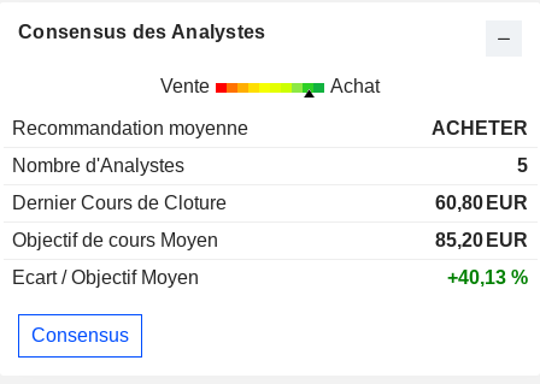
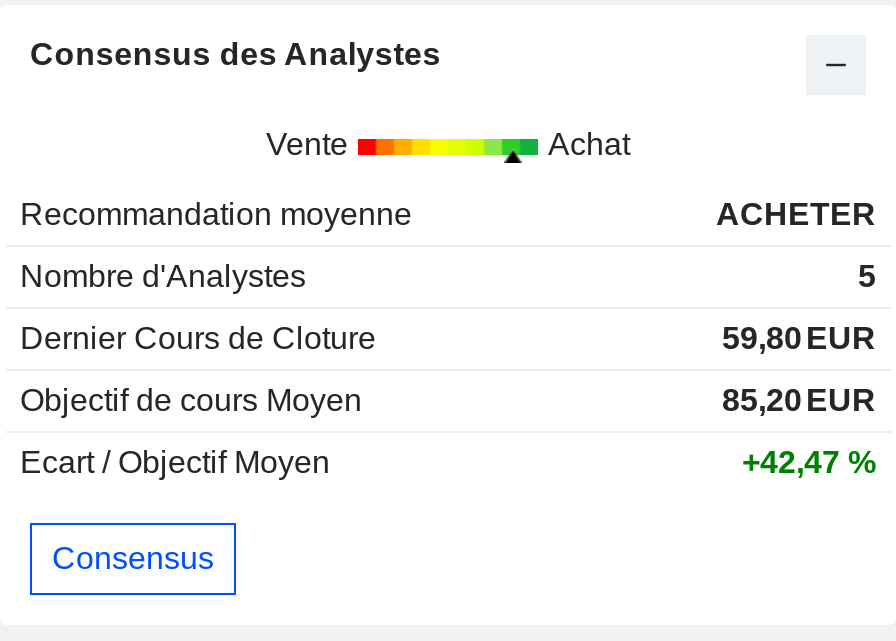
- 60,80 EUR
+ 59,80 EUR

- +40,13 %
+ +42,47 %
